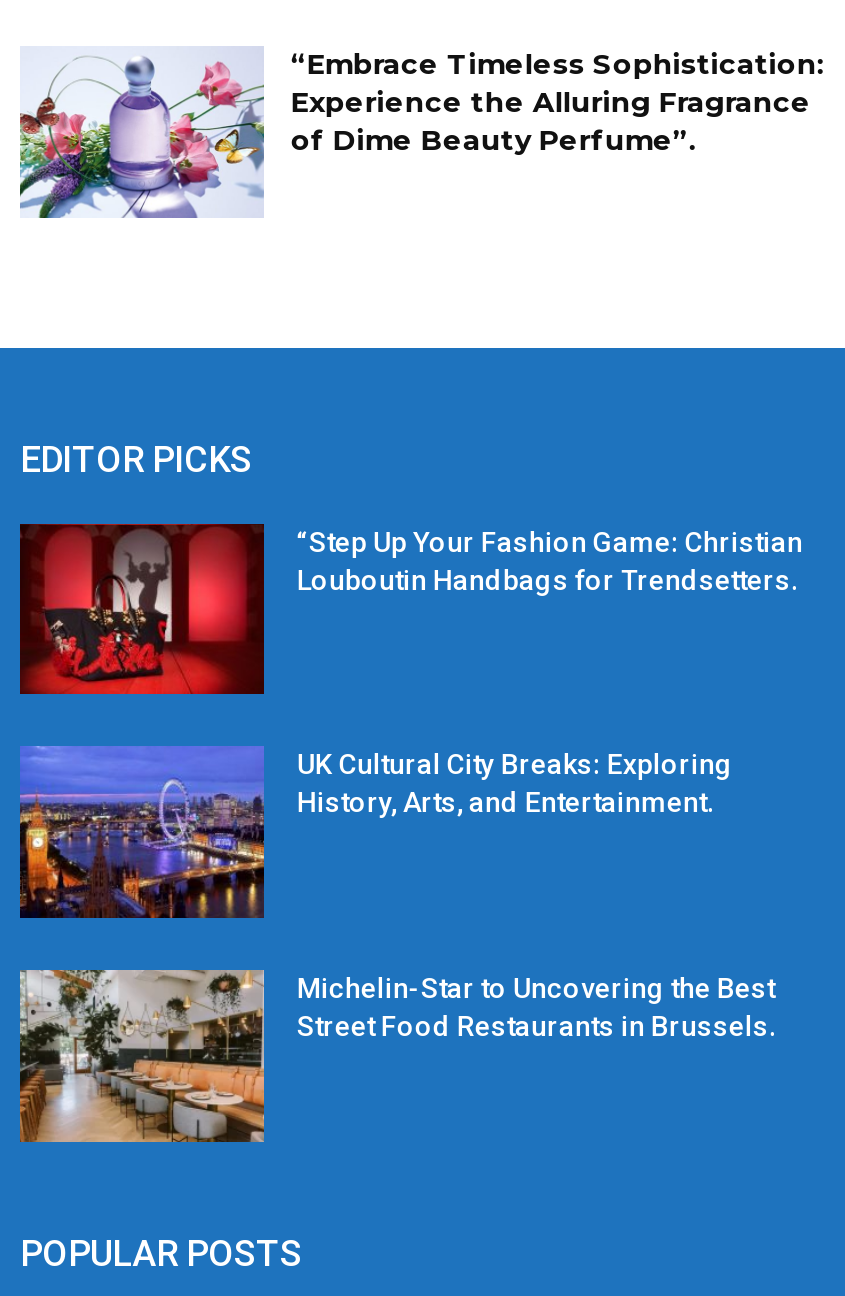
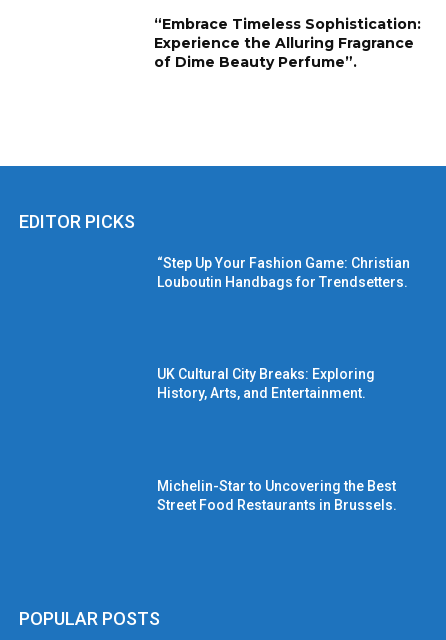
- [image]

- [image]

- [image]

- [image]
